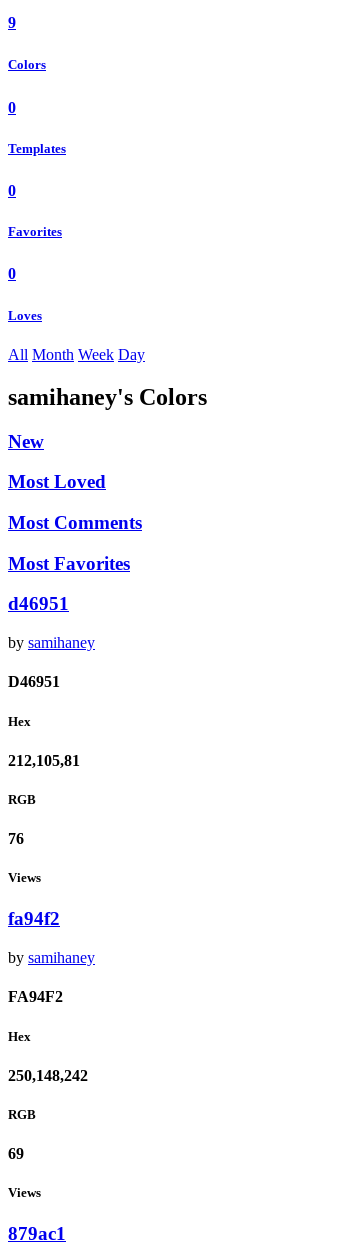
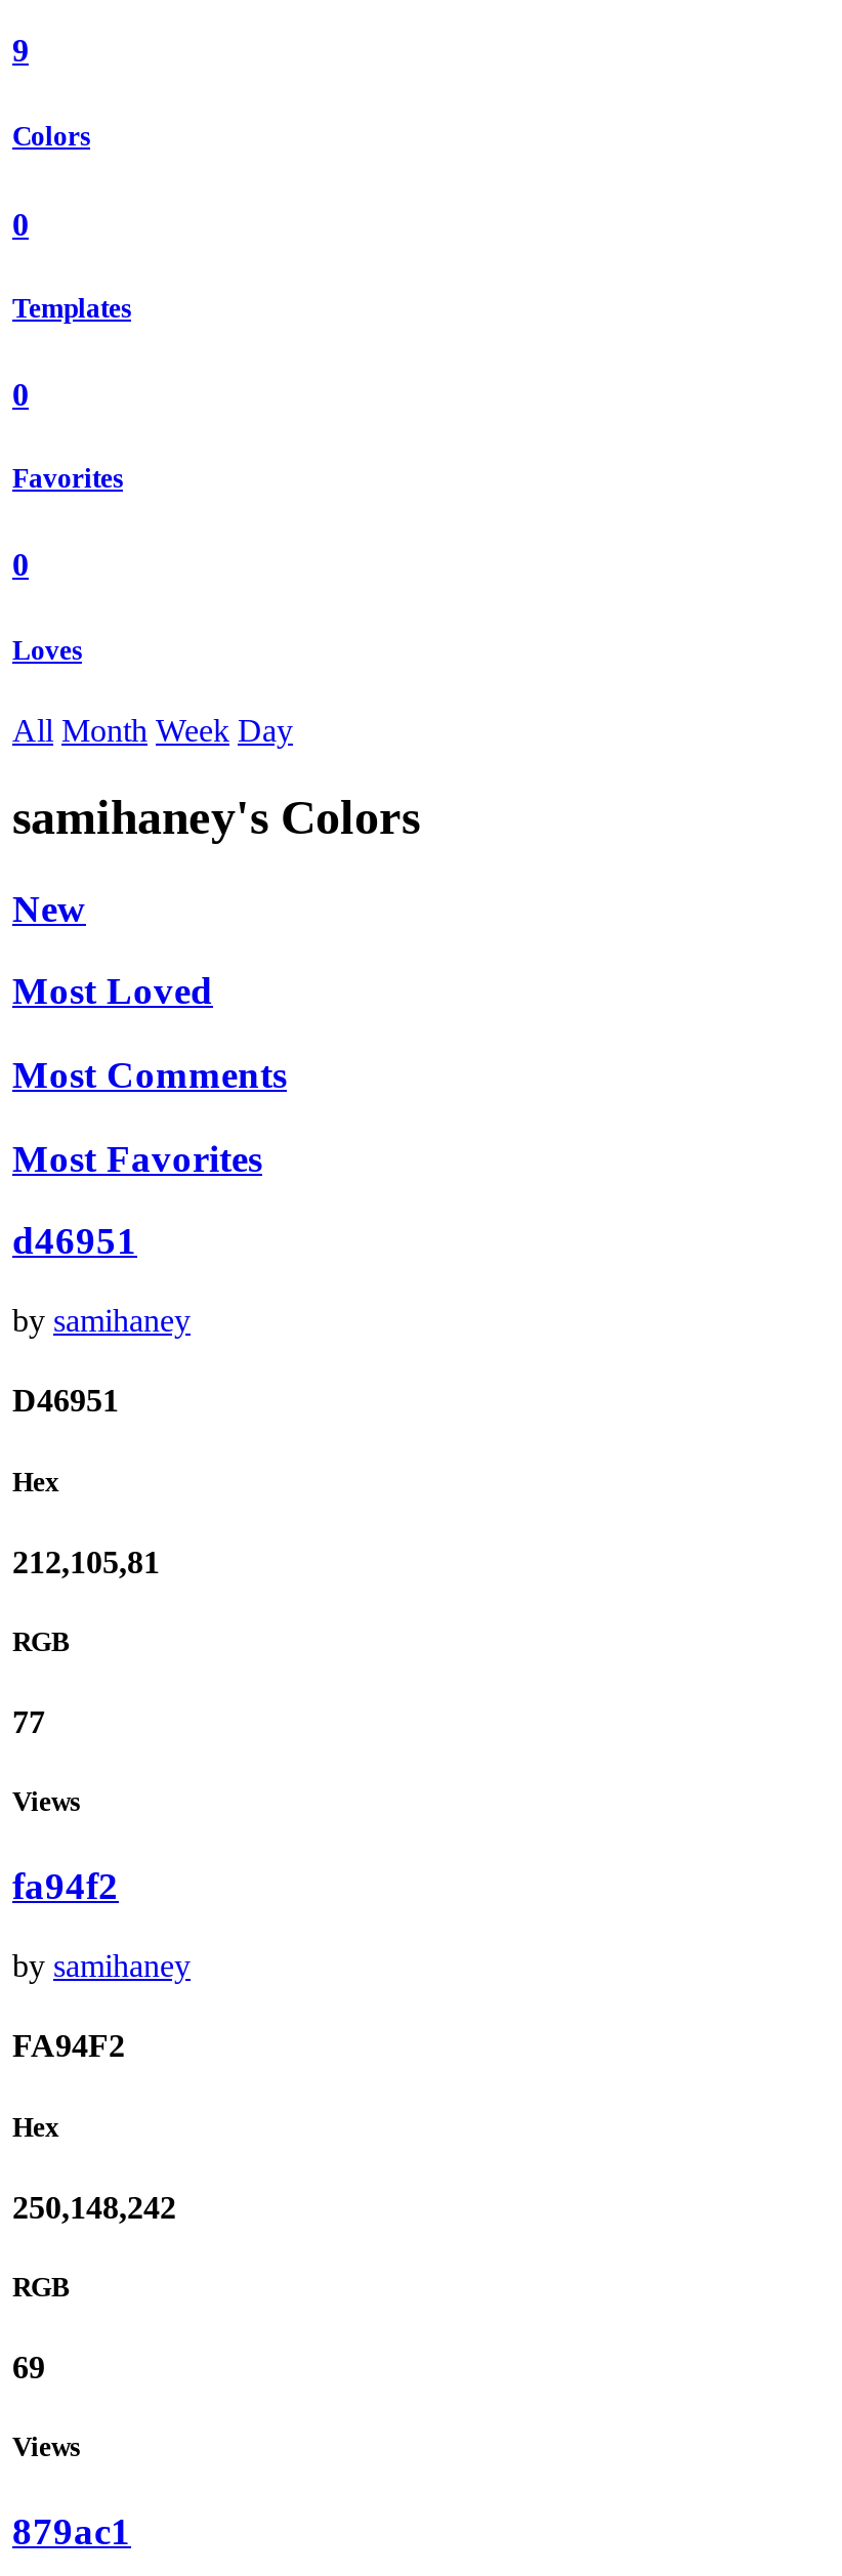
- 76
+ 77
